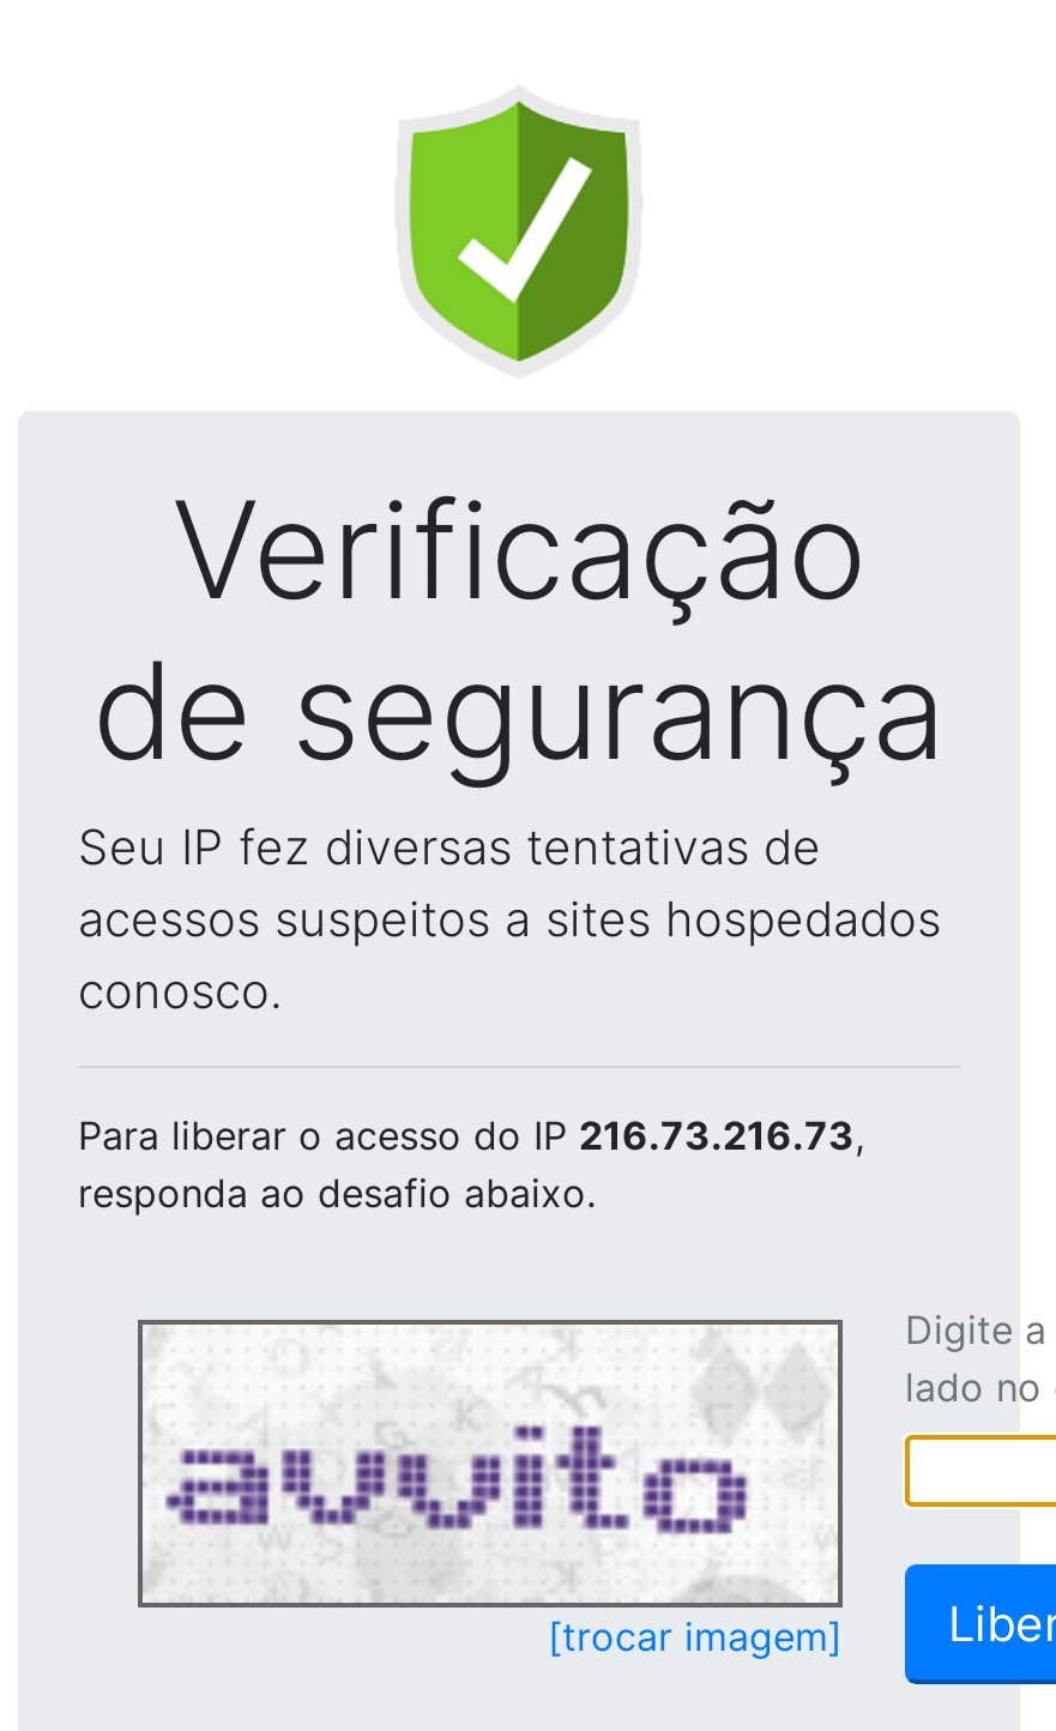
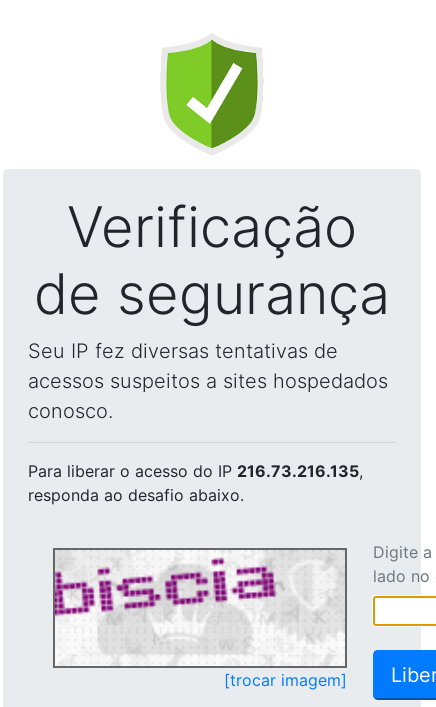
- Para liberar o acesso do IP 216.73.216.73,
+ Para liberar o acesso do IP 216.73.216.135,

- [image]
+ [image]
